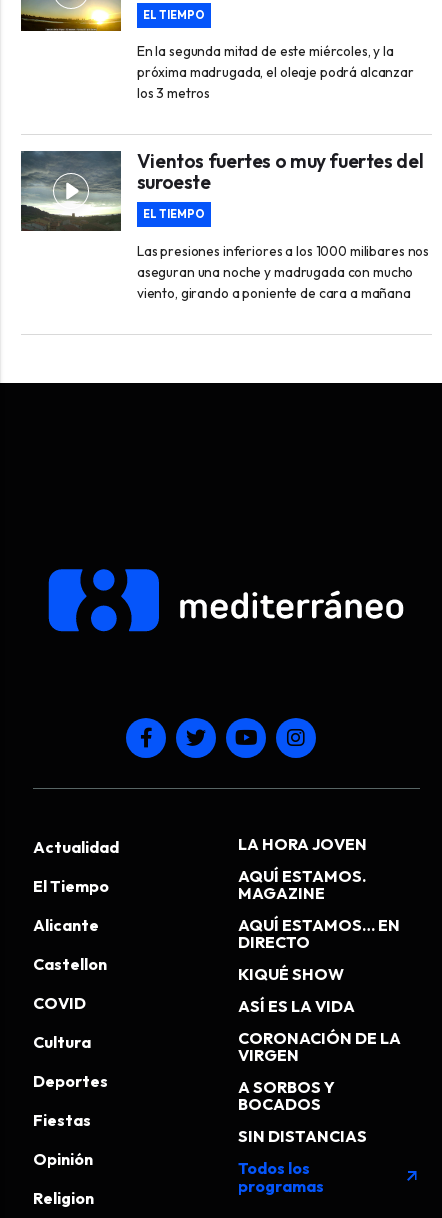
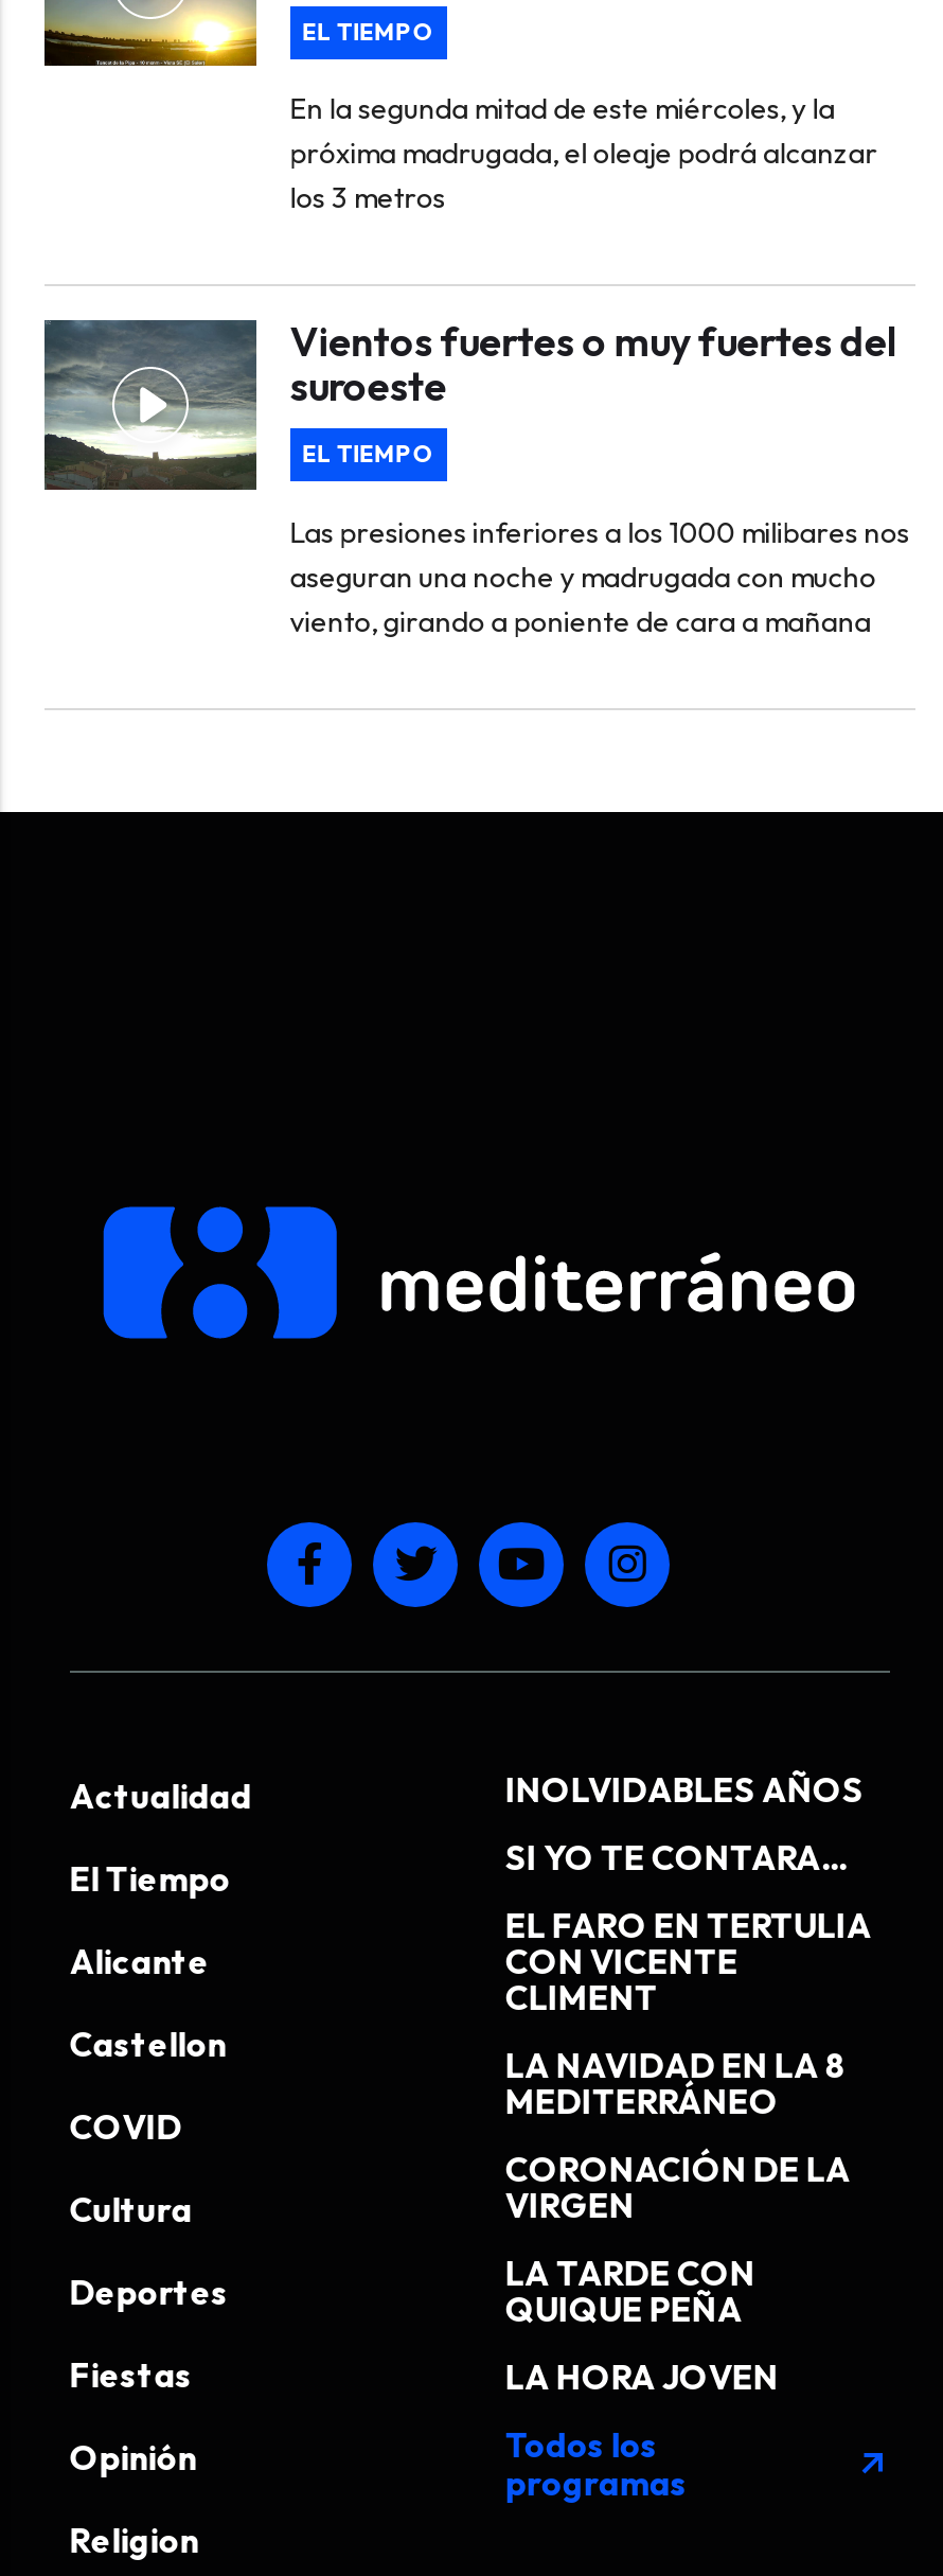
- LA HORA JOVEN
- AQUÍ ESTAMOS.
- MAGAZINE
- AQUÍ ESTAMOS… EN
- DIRECTO
- KIQUÉ SHOW
- ASÍ ES LA VIDA
+ INOLVIDABLES AÑOS
+ SI YO TE CONTARA...
+ EL FARO EN TERTULIA
+ CON VICENTE
+ CLIMENT
+ LA NAVIDAD EN LA 8
+ MEDITERRÁNEO

- A SORBOS Y
- BOCADOS
+ LA TARDE CON
+ QUIQUE PEÑA

- SIN DISTANCIAS
+ LA HORA JOVEN
